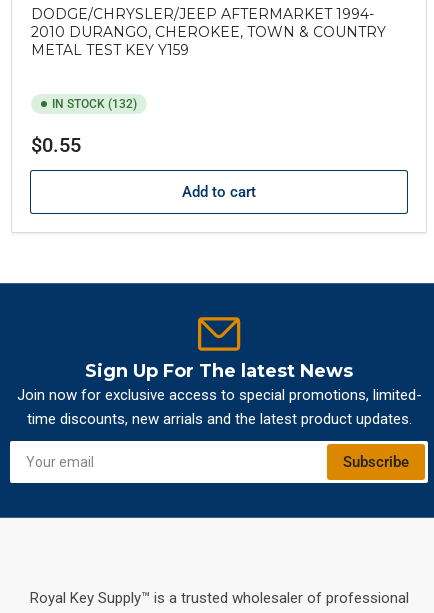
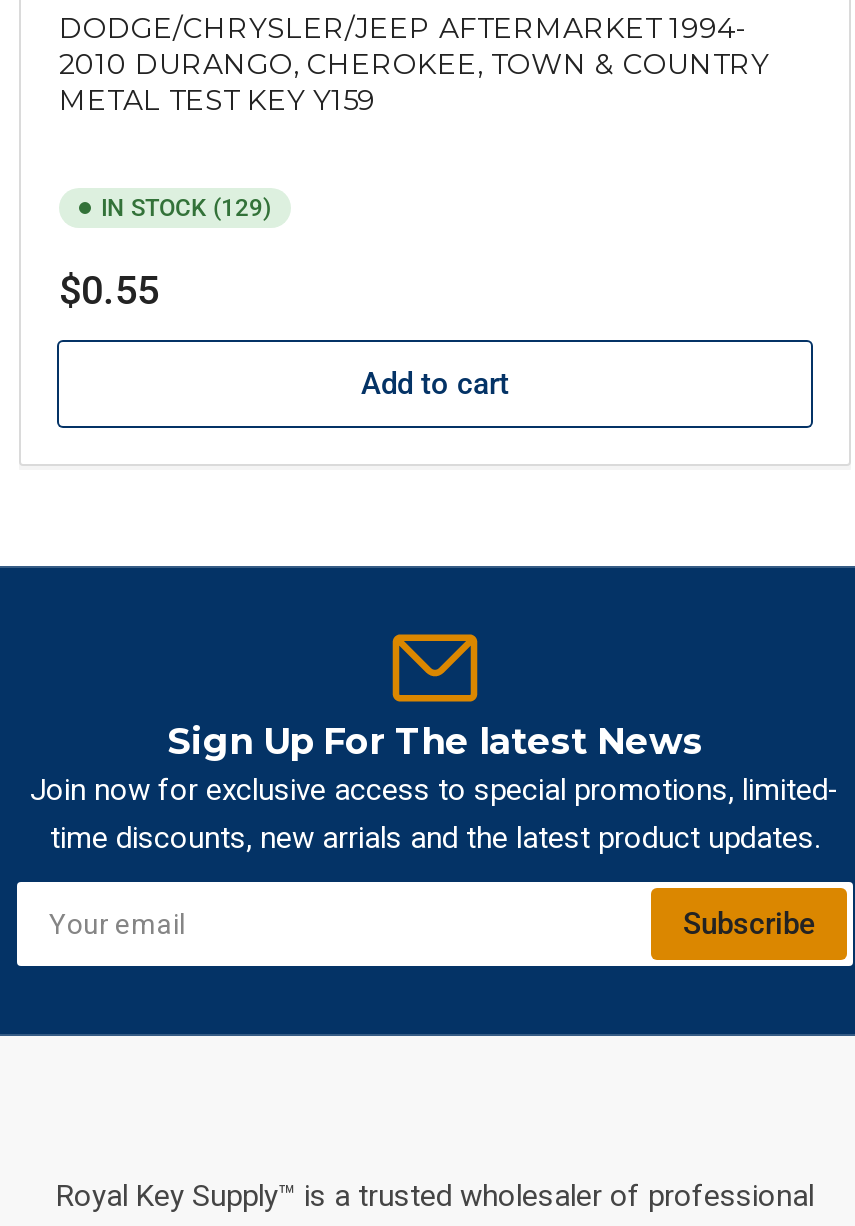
- IN STOCK (132)
+ IN STOCK (129)
